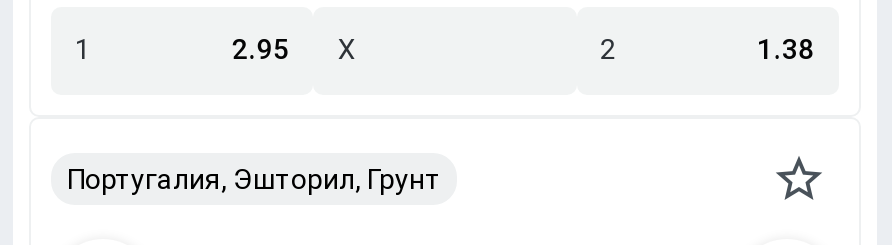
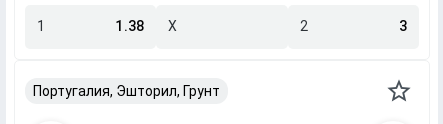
- 2.95 X
+ 1.38 X

- 1.38
+ 3
